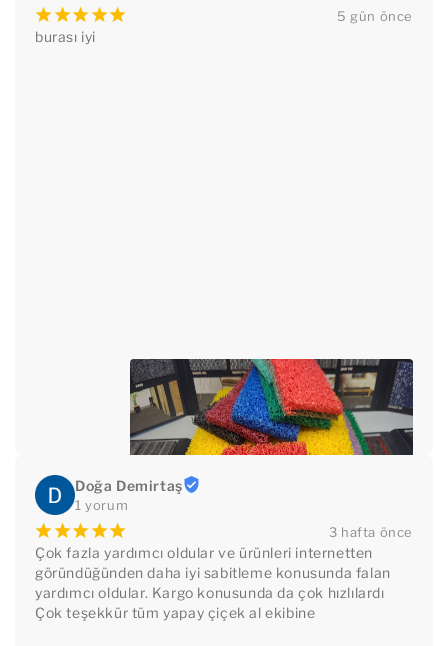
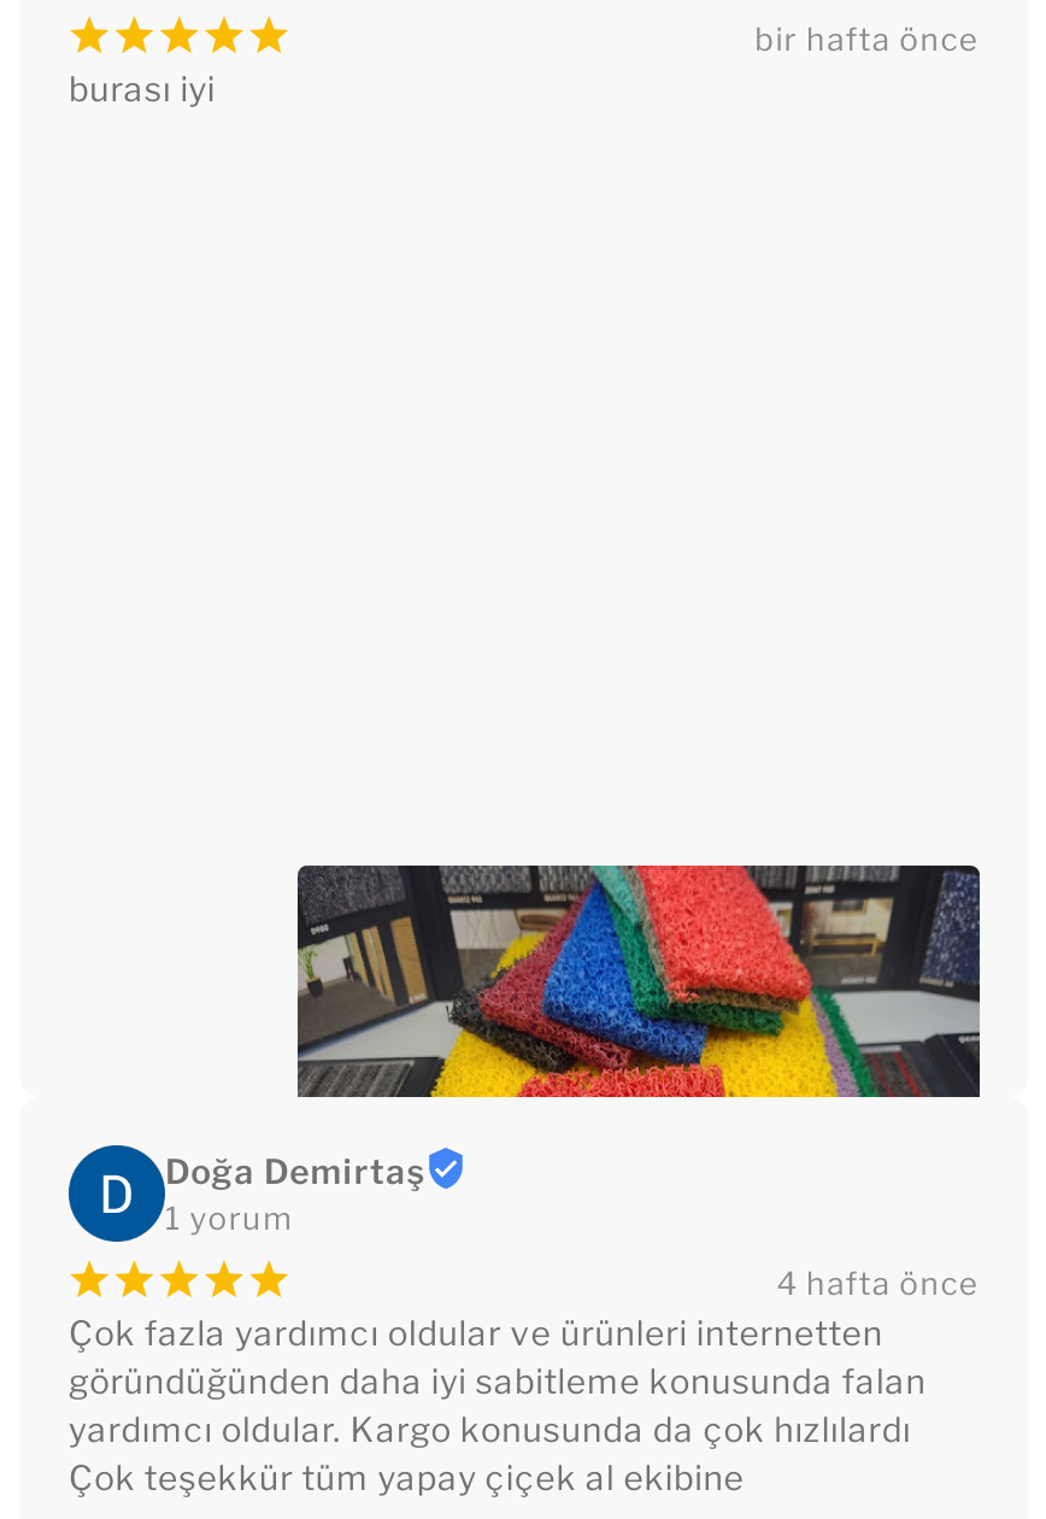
- 5 gün önce
+ bir hafta önce

- 3 hafta önce
+ 4 hafta önce
